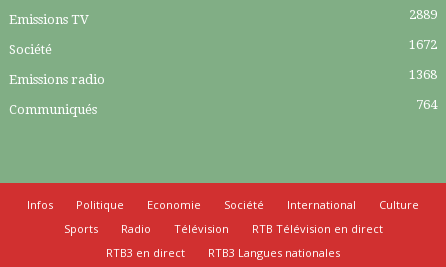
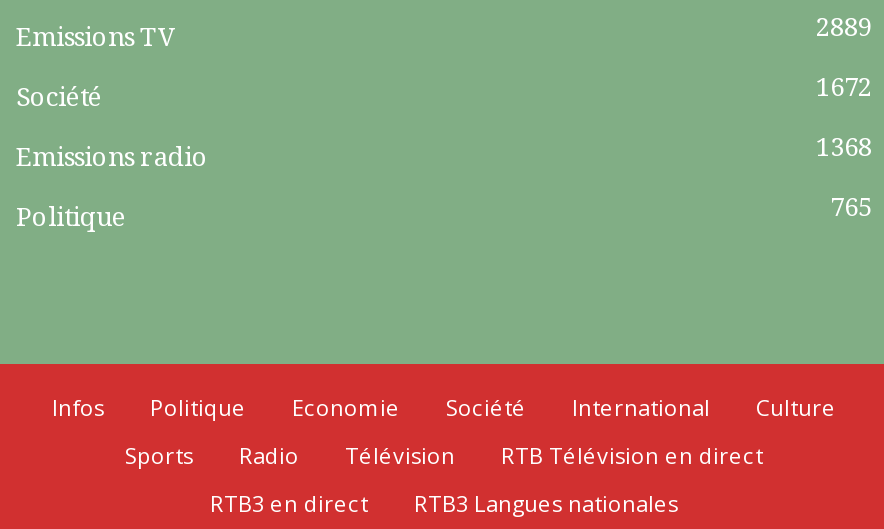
- Communiqués
- 764
+ Politique
+ 765
